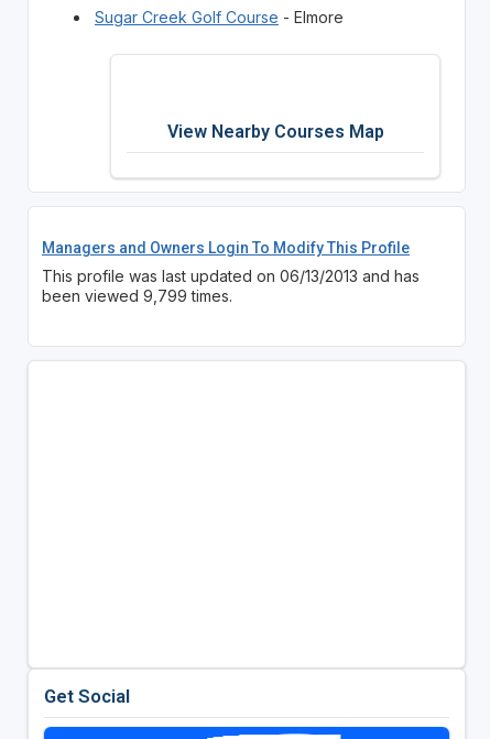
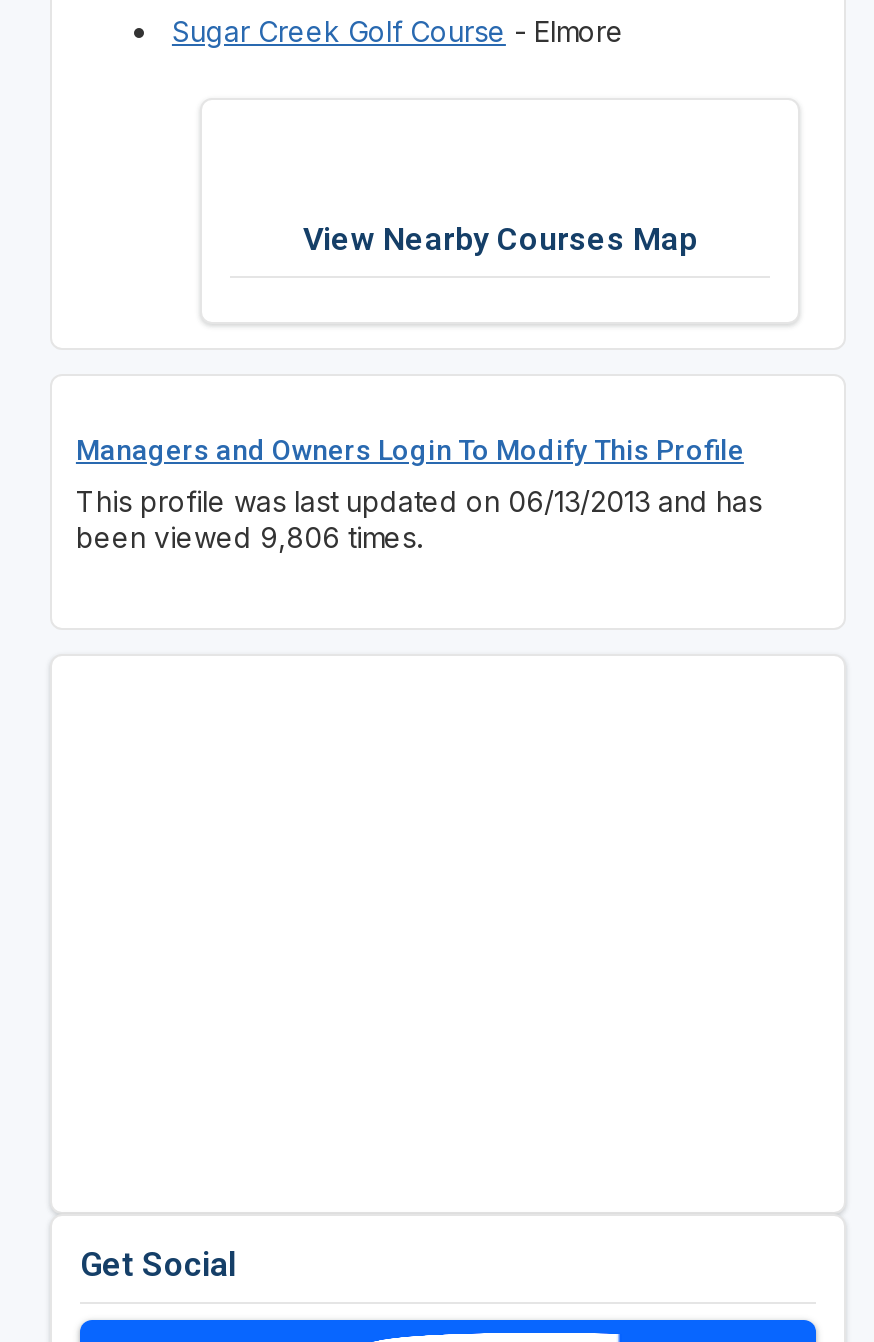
- been viewed 9,799 times.
+ been viewed 9,806 times.
